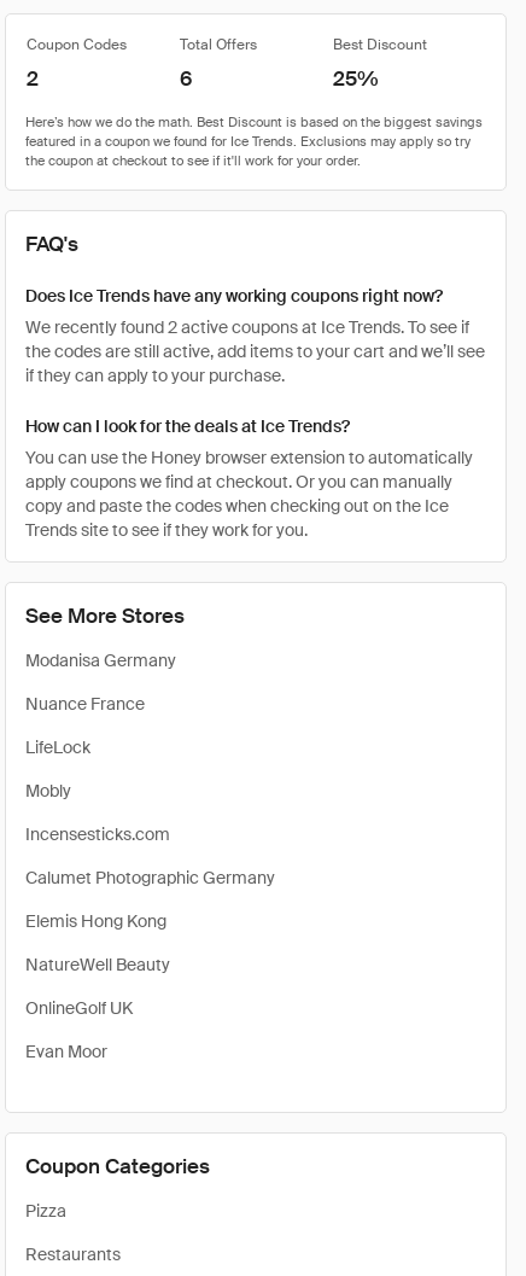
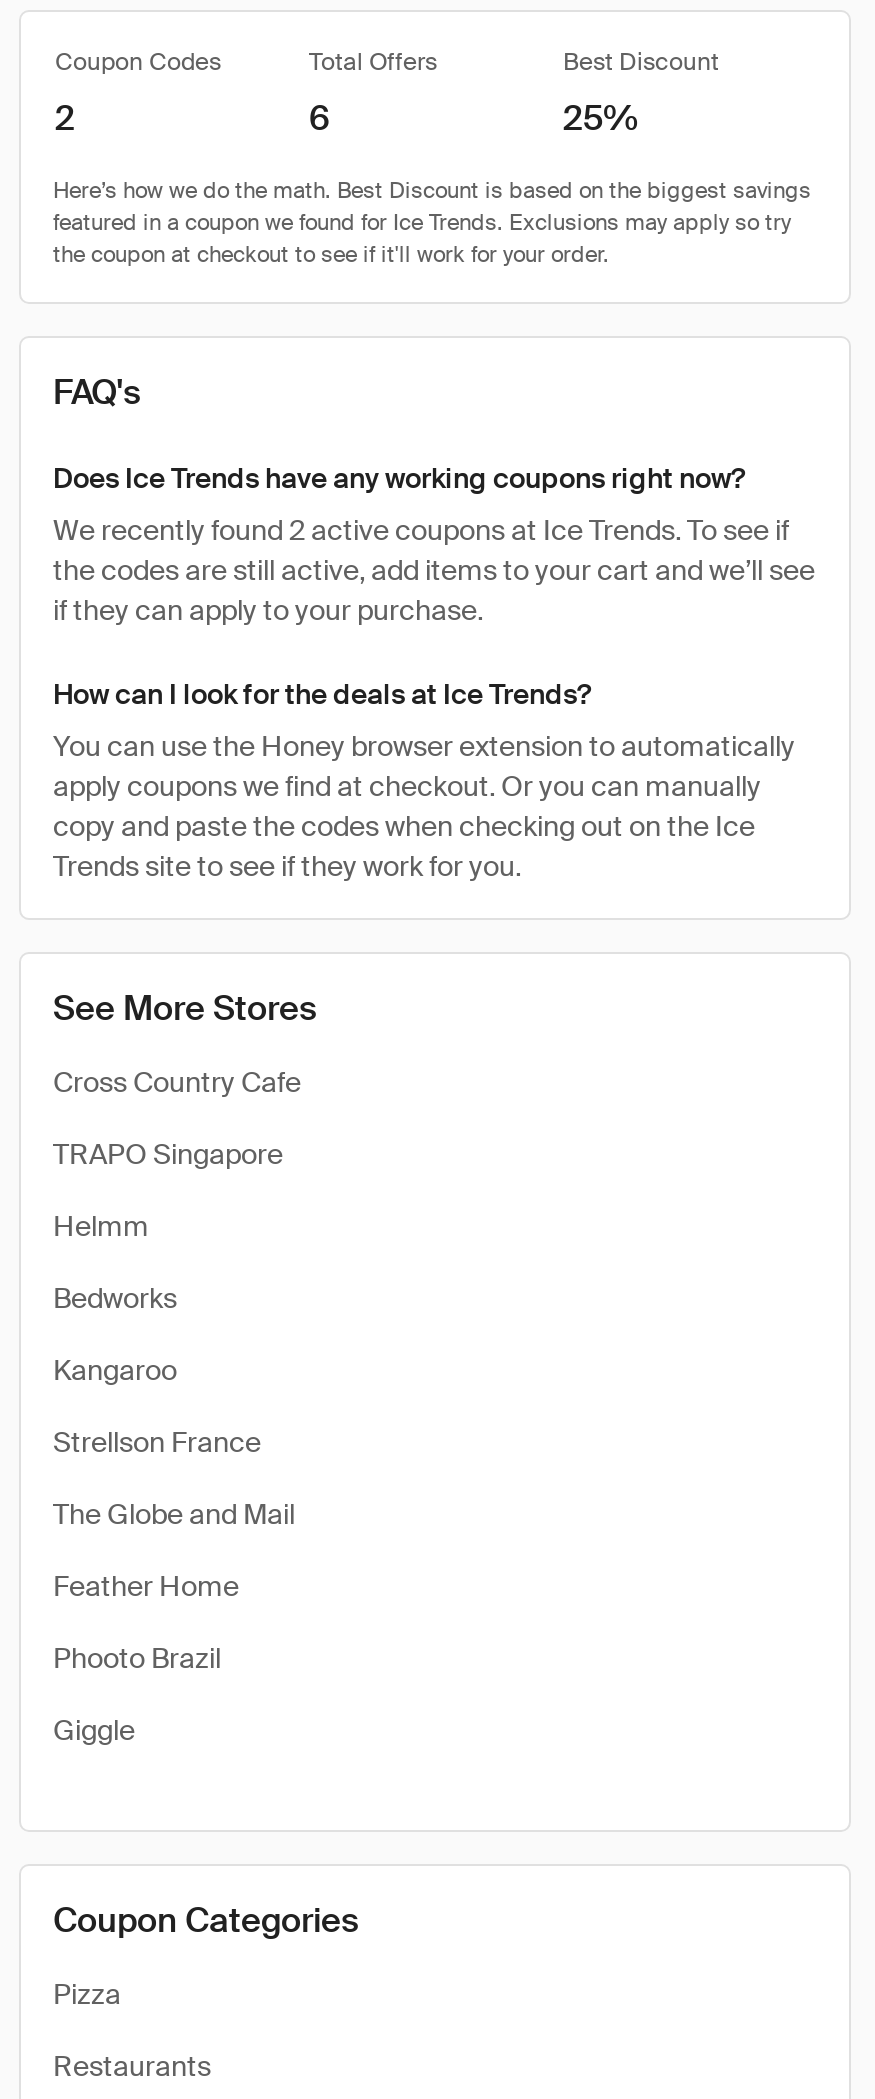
- Modanisa Germany
+ Cross Country Cafe

- Nuance France
+ TRAPO Singapore

- LifeLock
+ Helmm

- Mobly
+ Bedworks

- Incensesticks.com
+ Kangaroo

- Calumet Photographic Germany
+ Strellson France

- Elemis Hong Kong
+ The Globe and Mail

- NatureWell Beauty
+ Feather Home

- OnlineGolf UK
+ Phooto Brazil

- Evan Moor
+ Giggle
